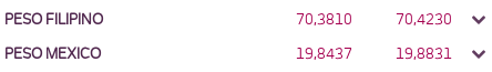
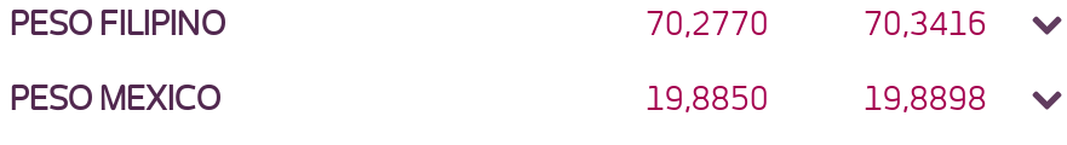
- 70,3810
+ 70,2770

- 70,4230
+ 70,3416

- 19,8437
+ 19,8850

- 19,8831
+ 19,8898
